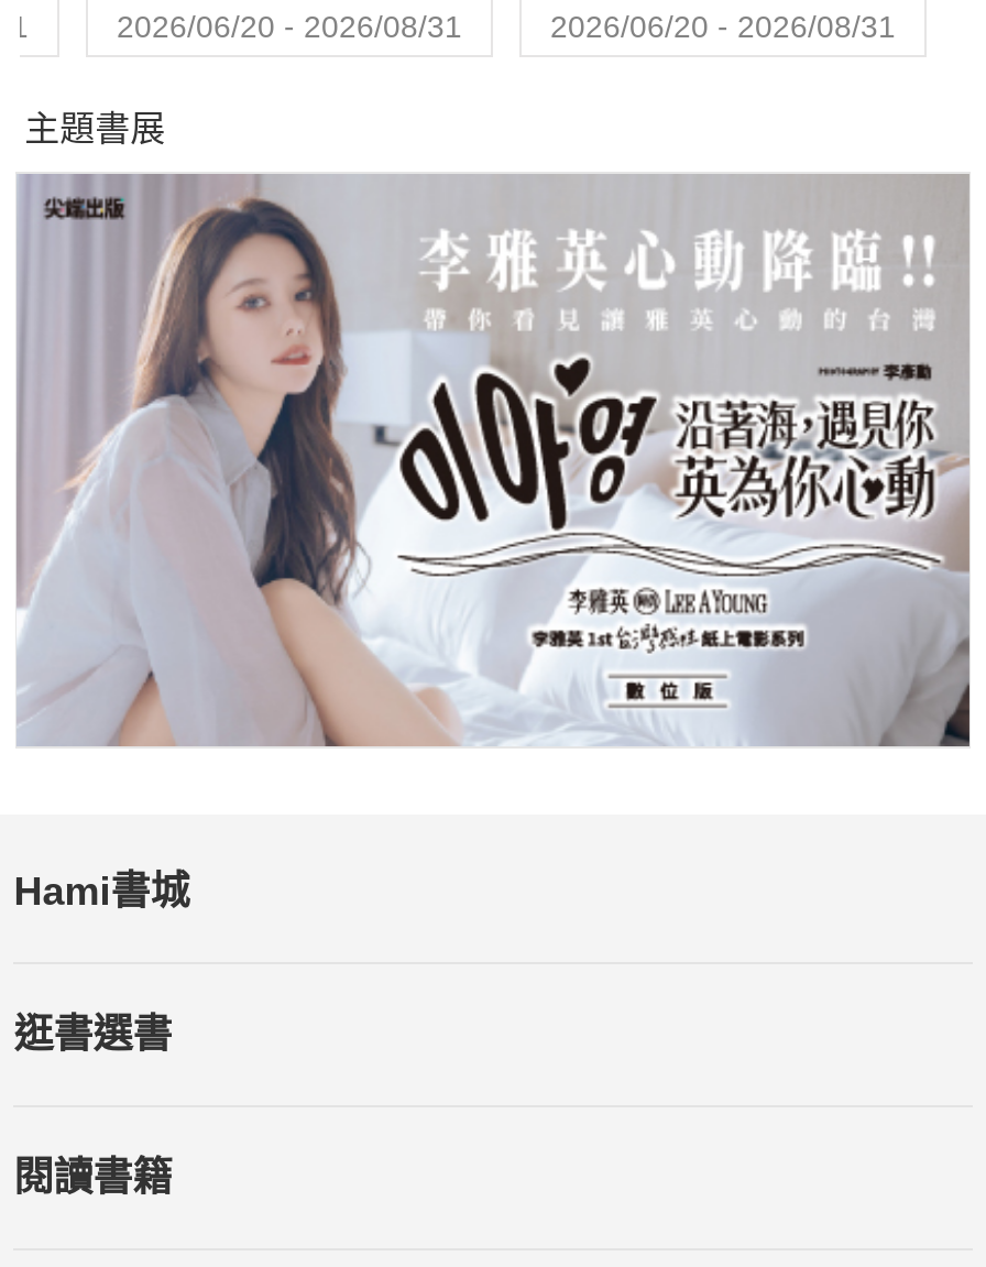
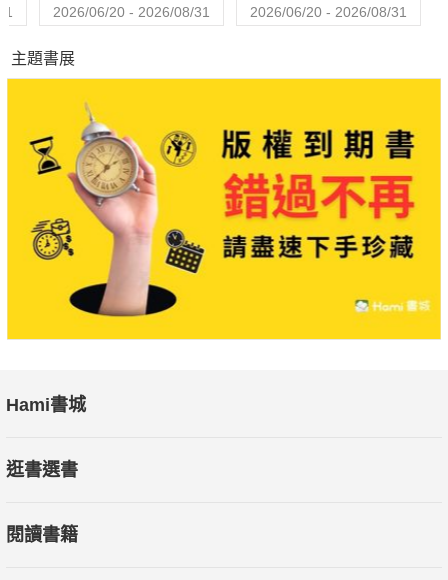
- [image]
+ [image]
